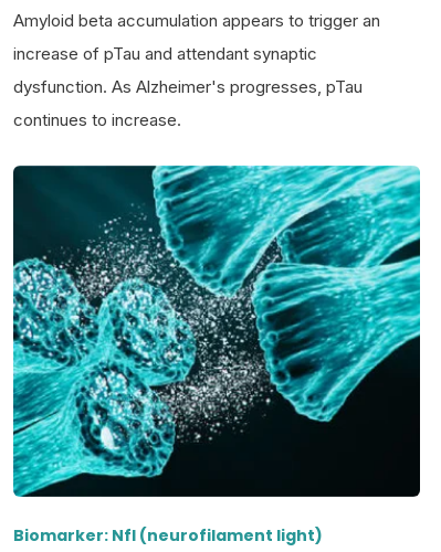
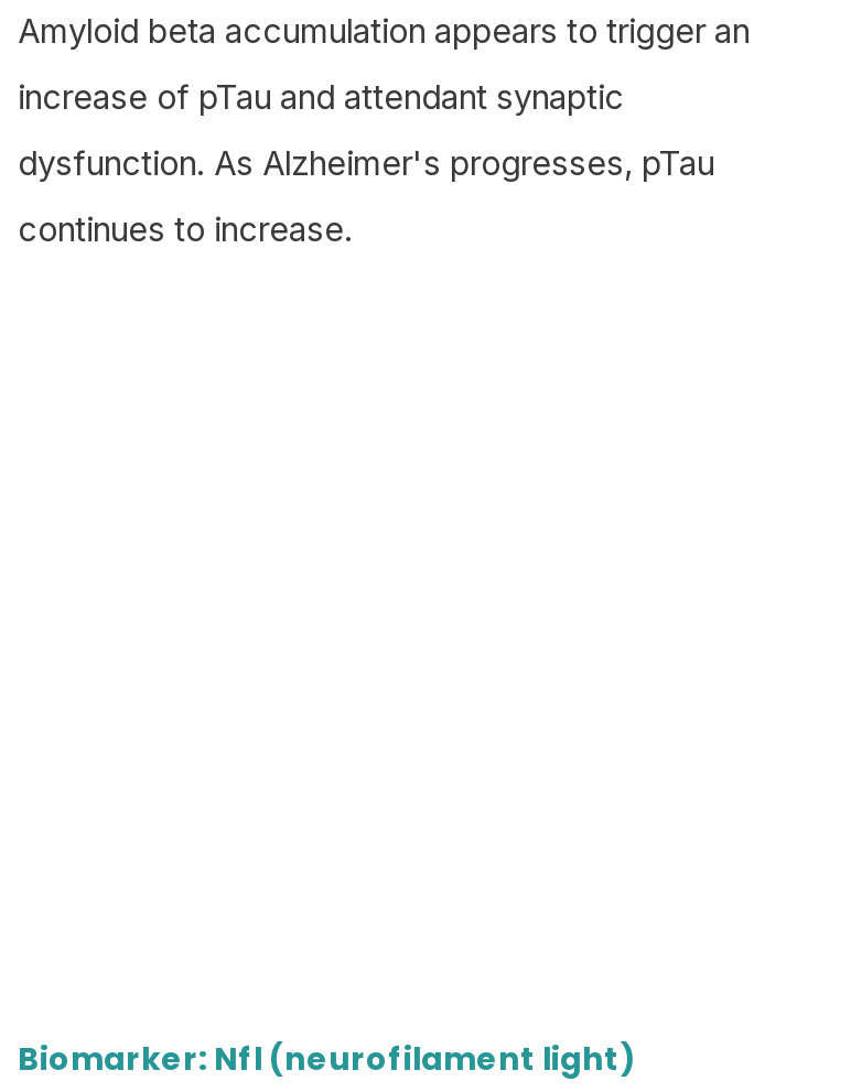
- [image]
